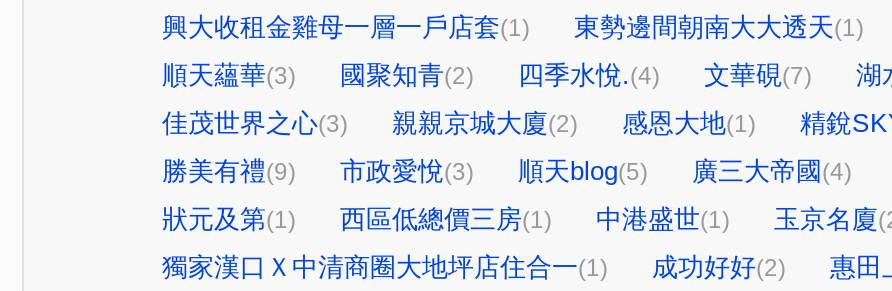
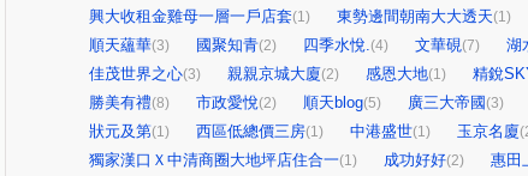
- 勝美有禮(9)
+ 勝美有禮(8)

- 市政愛悅(3)
+ 市政愛悅(2)

- 廣三大帝國(4)
+ 廣三大帝國(3)
